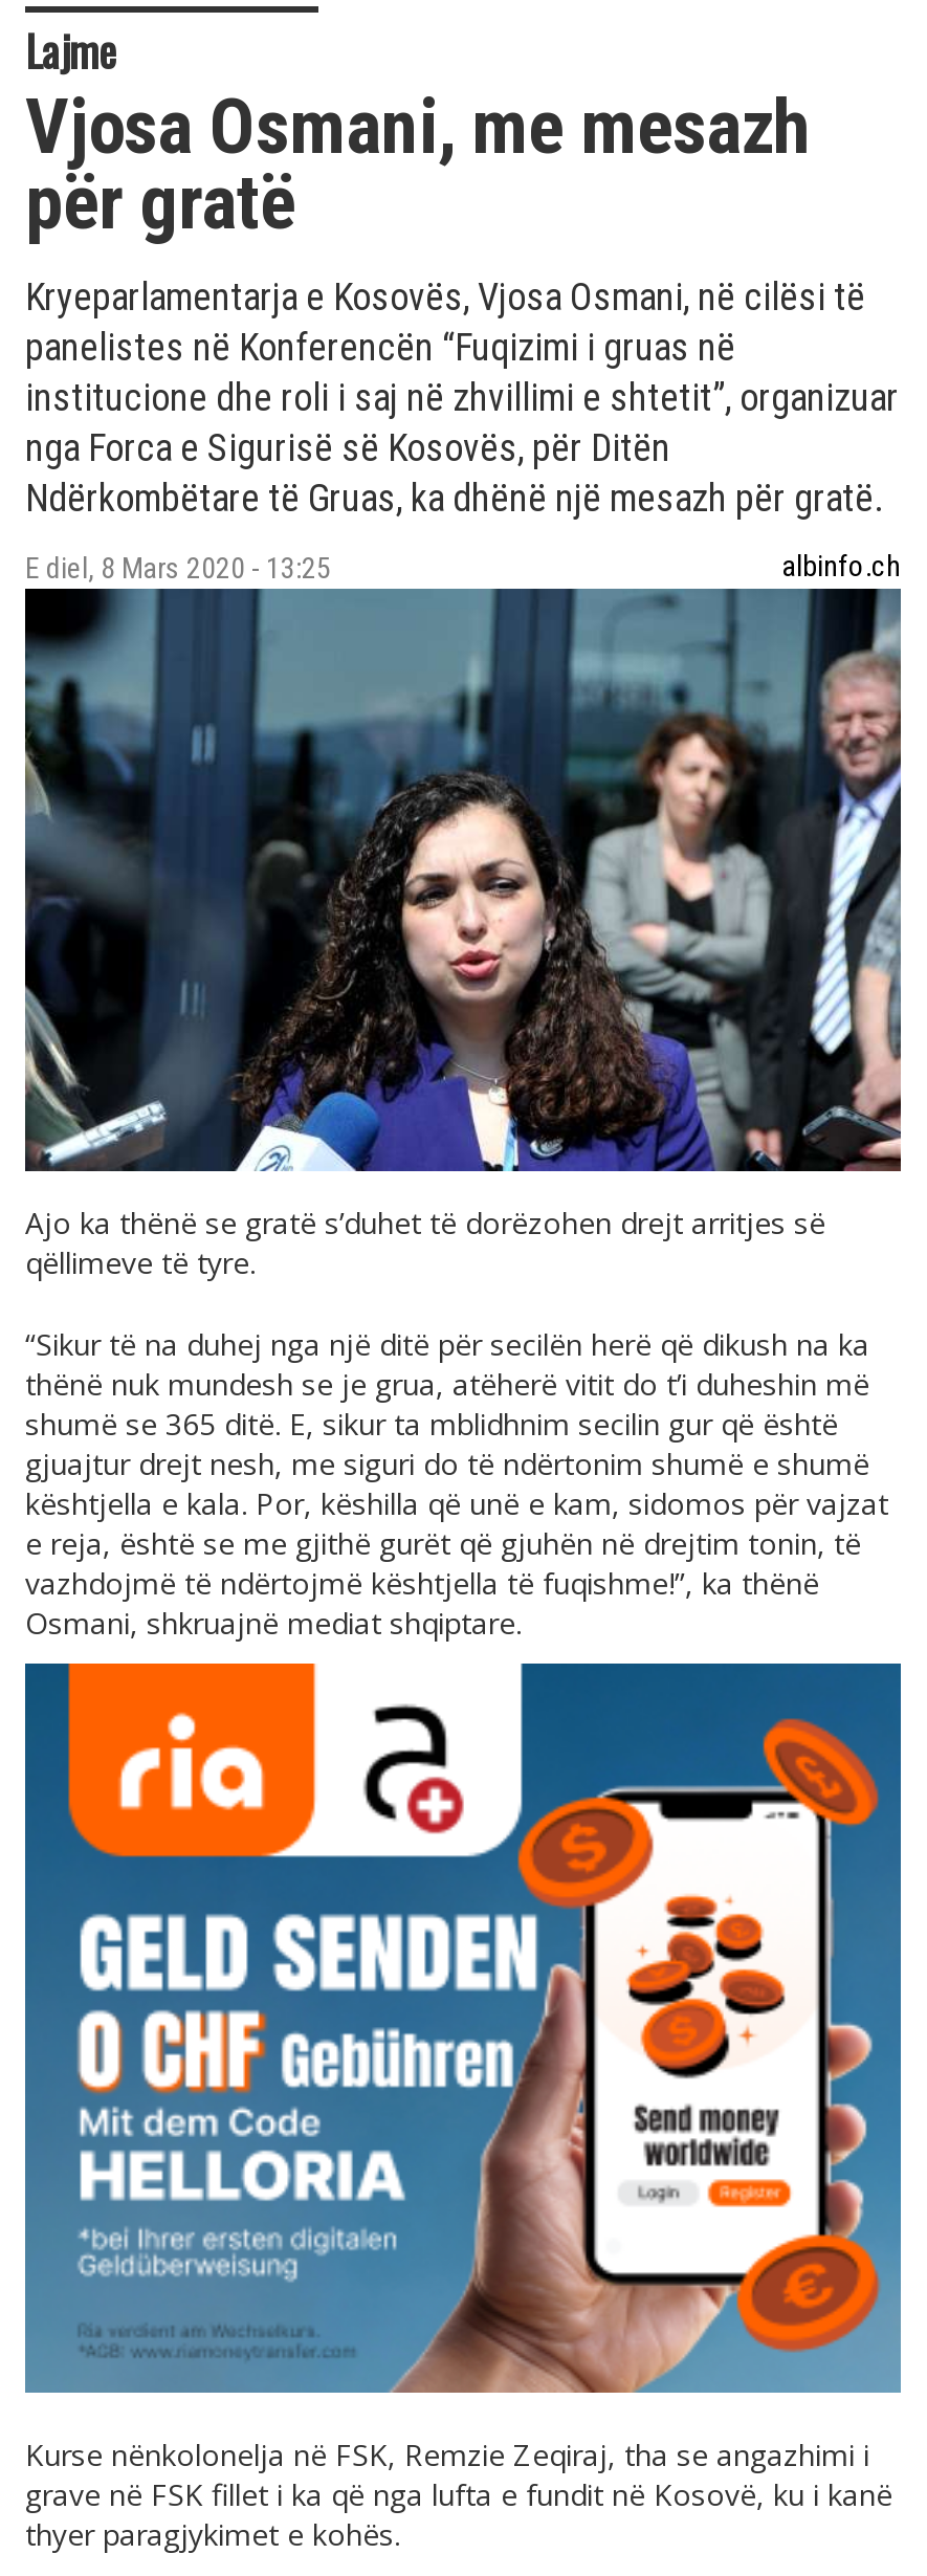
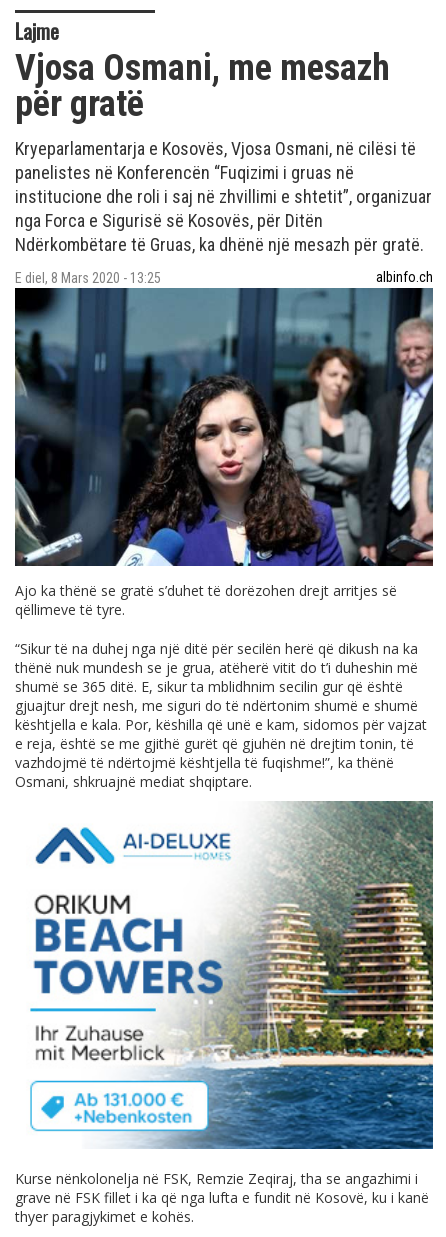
- [image]
+ [image]
